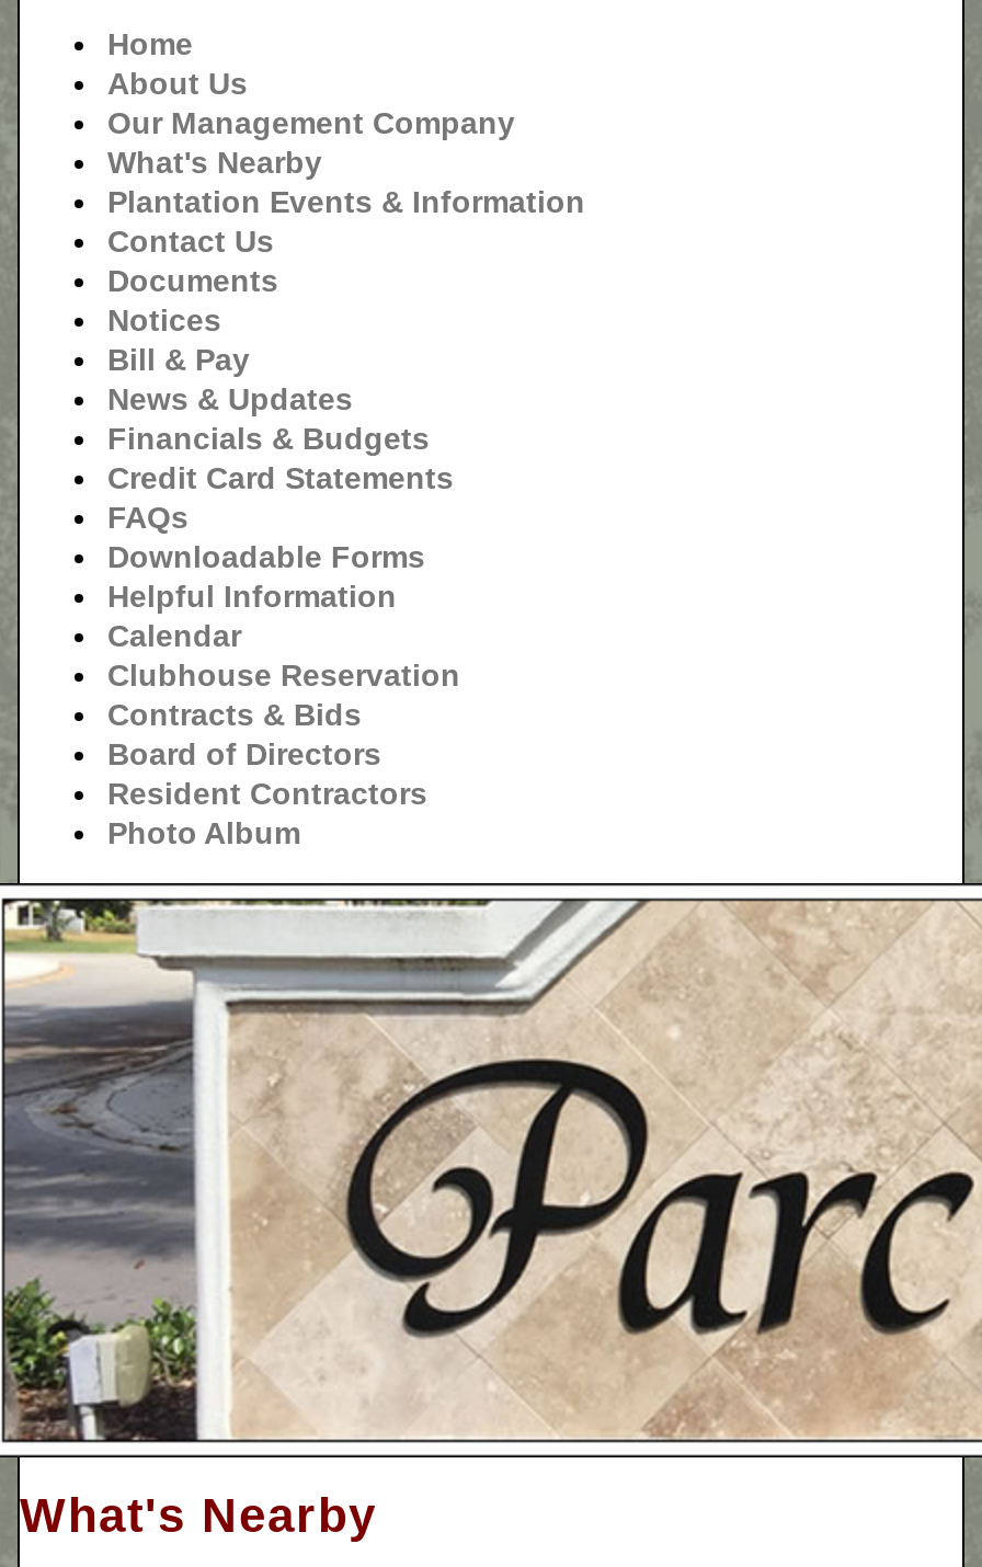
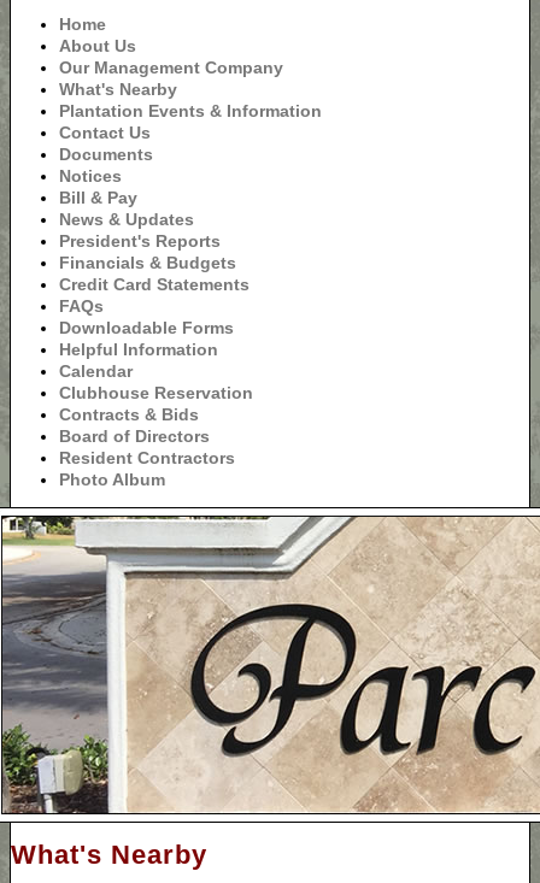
+ President's Reports
